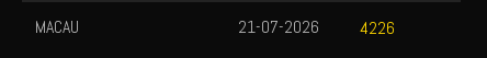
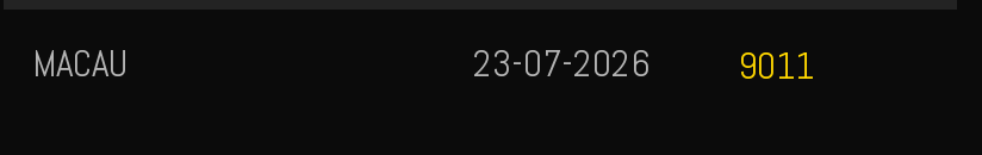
- 21-07-2026
+ 23-07-2026

- 4226
+ 9011
